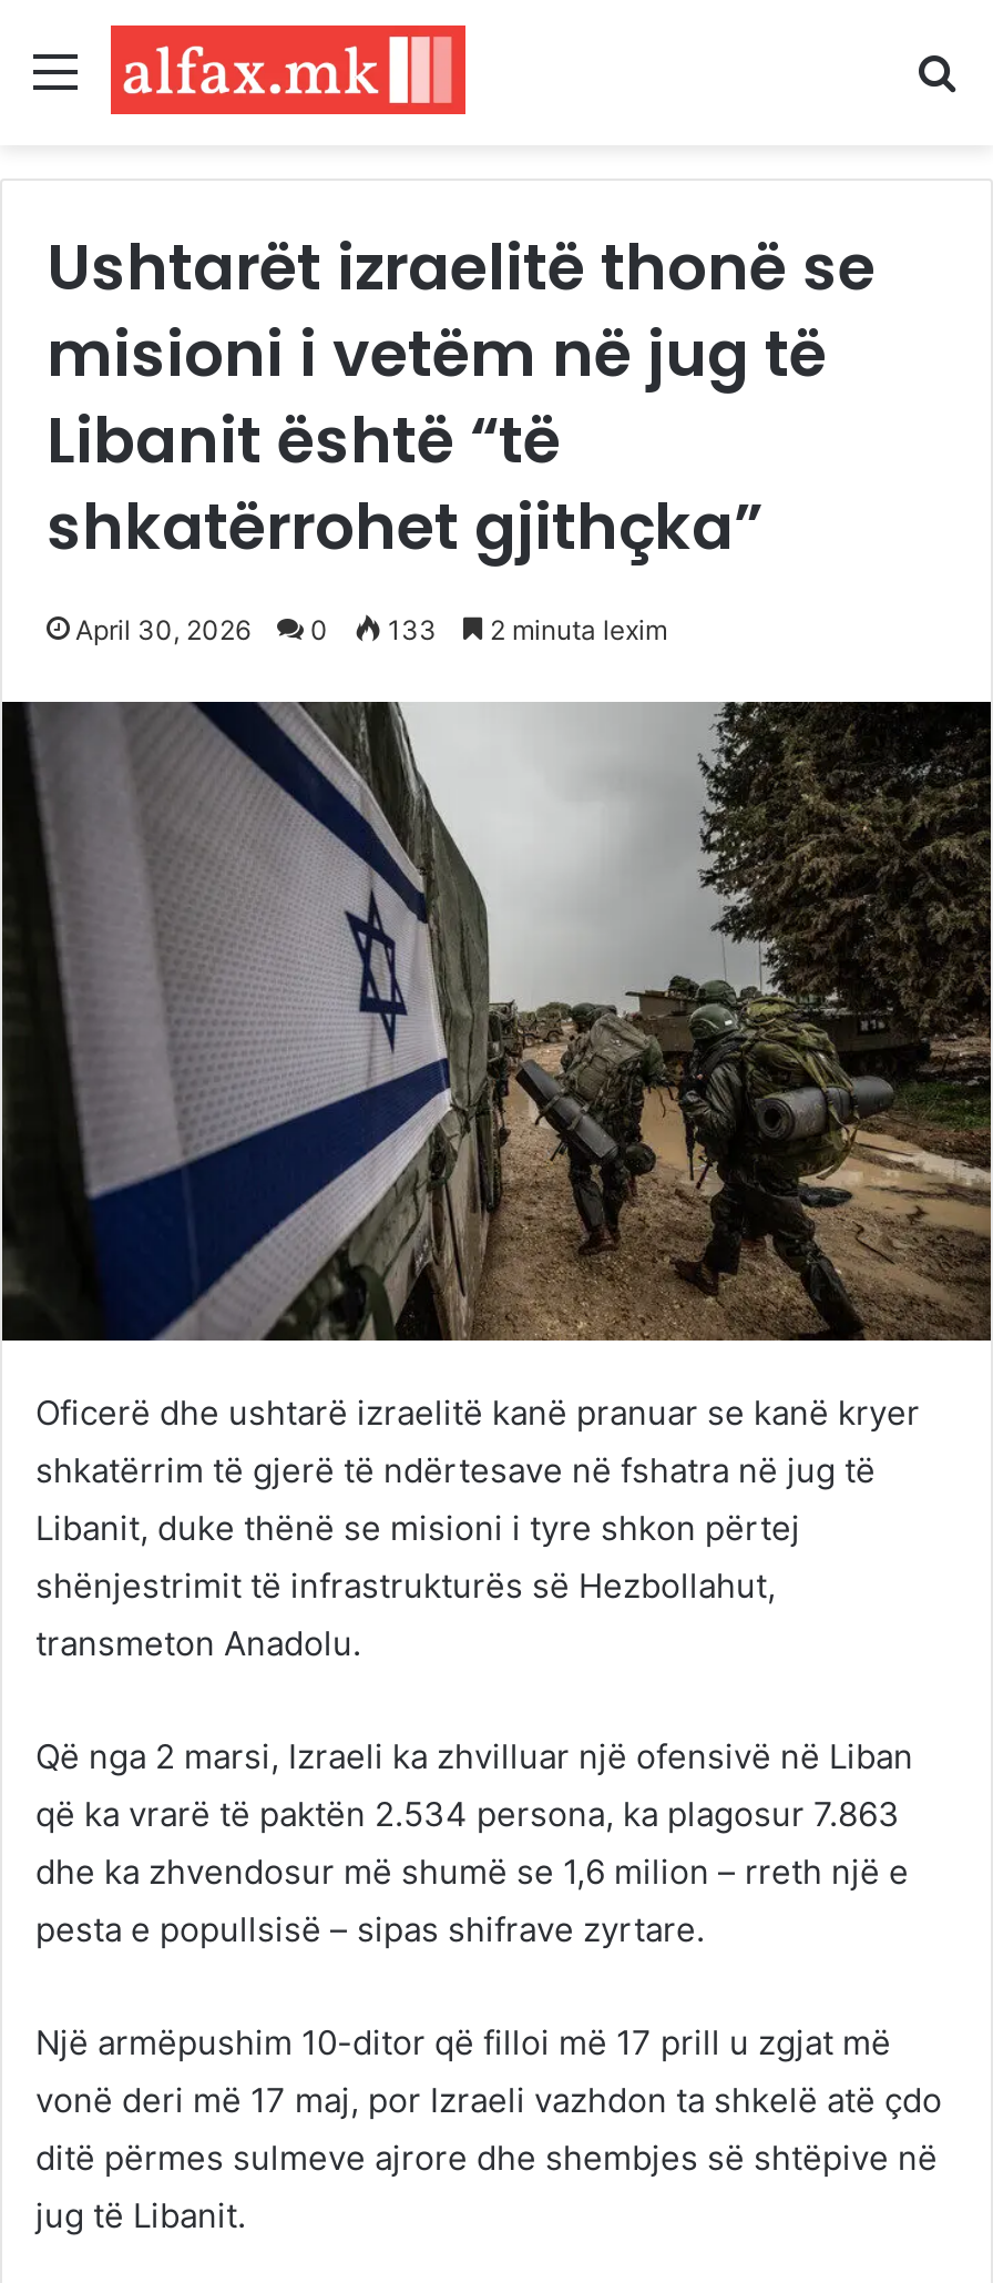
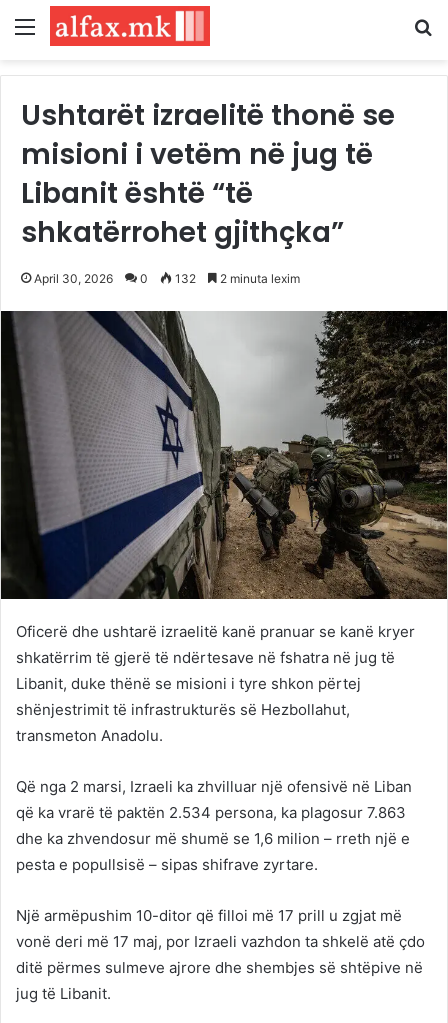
- April 30, 2026 0 133 2 minuta lexim
+ April 30, 2026 0 132 2 minuta lexim
